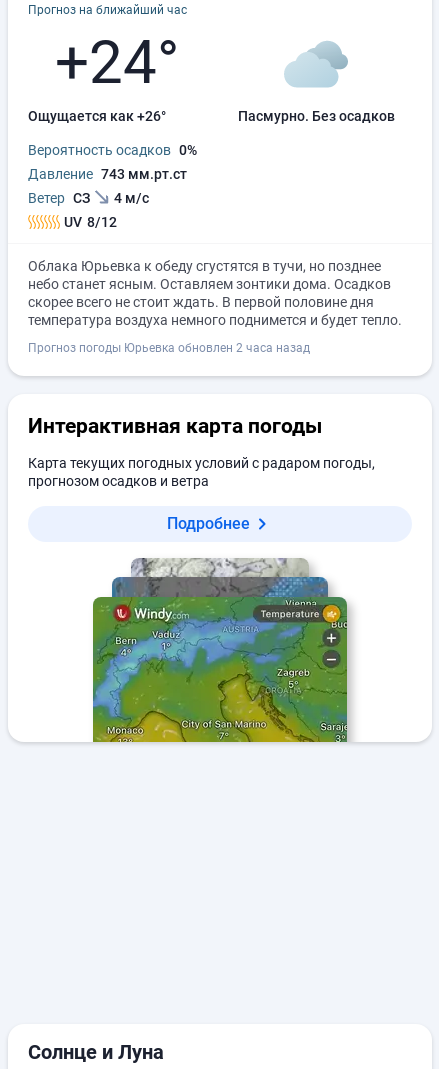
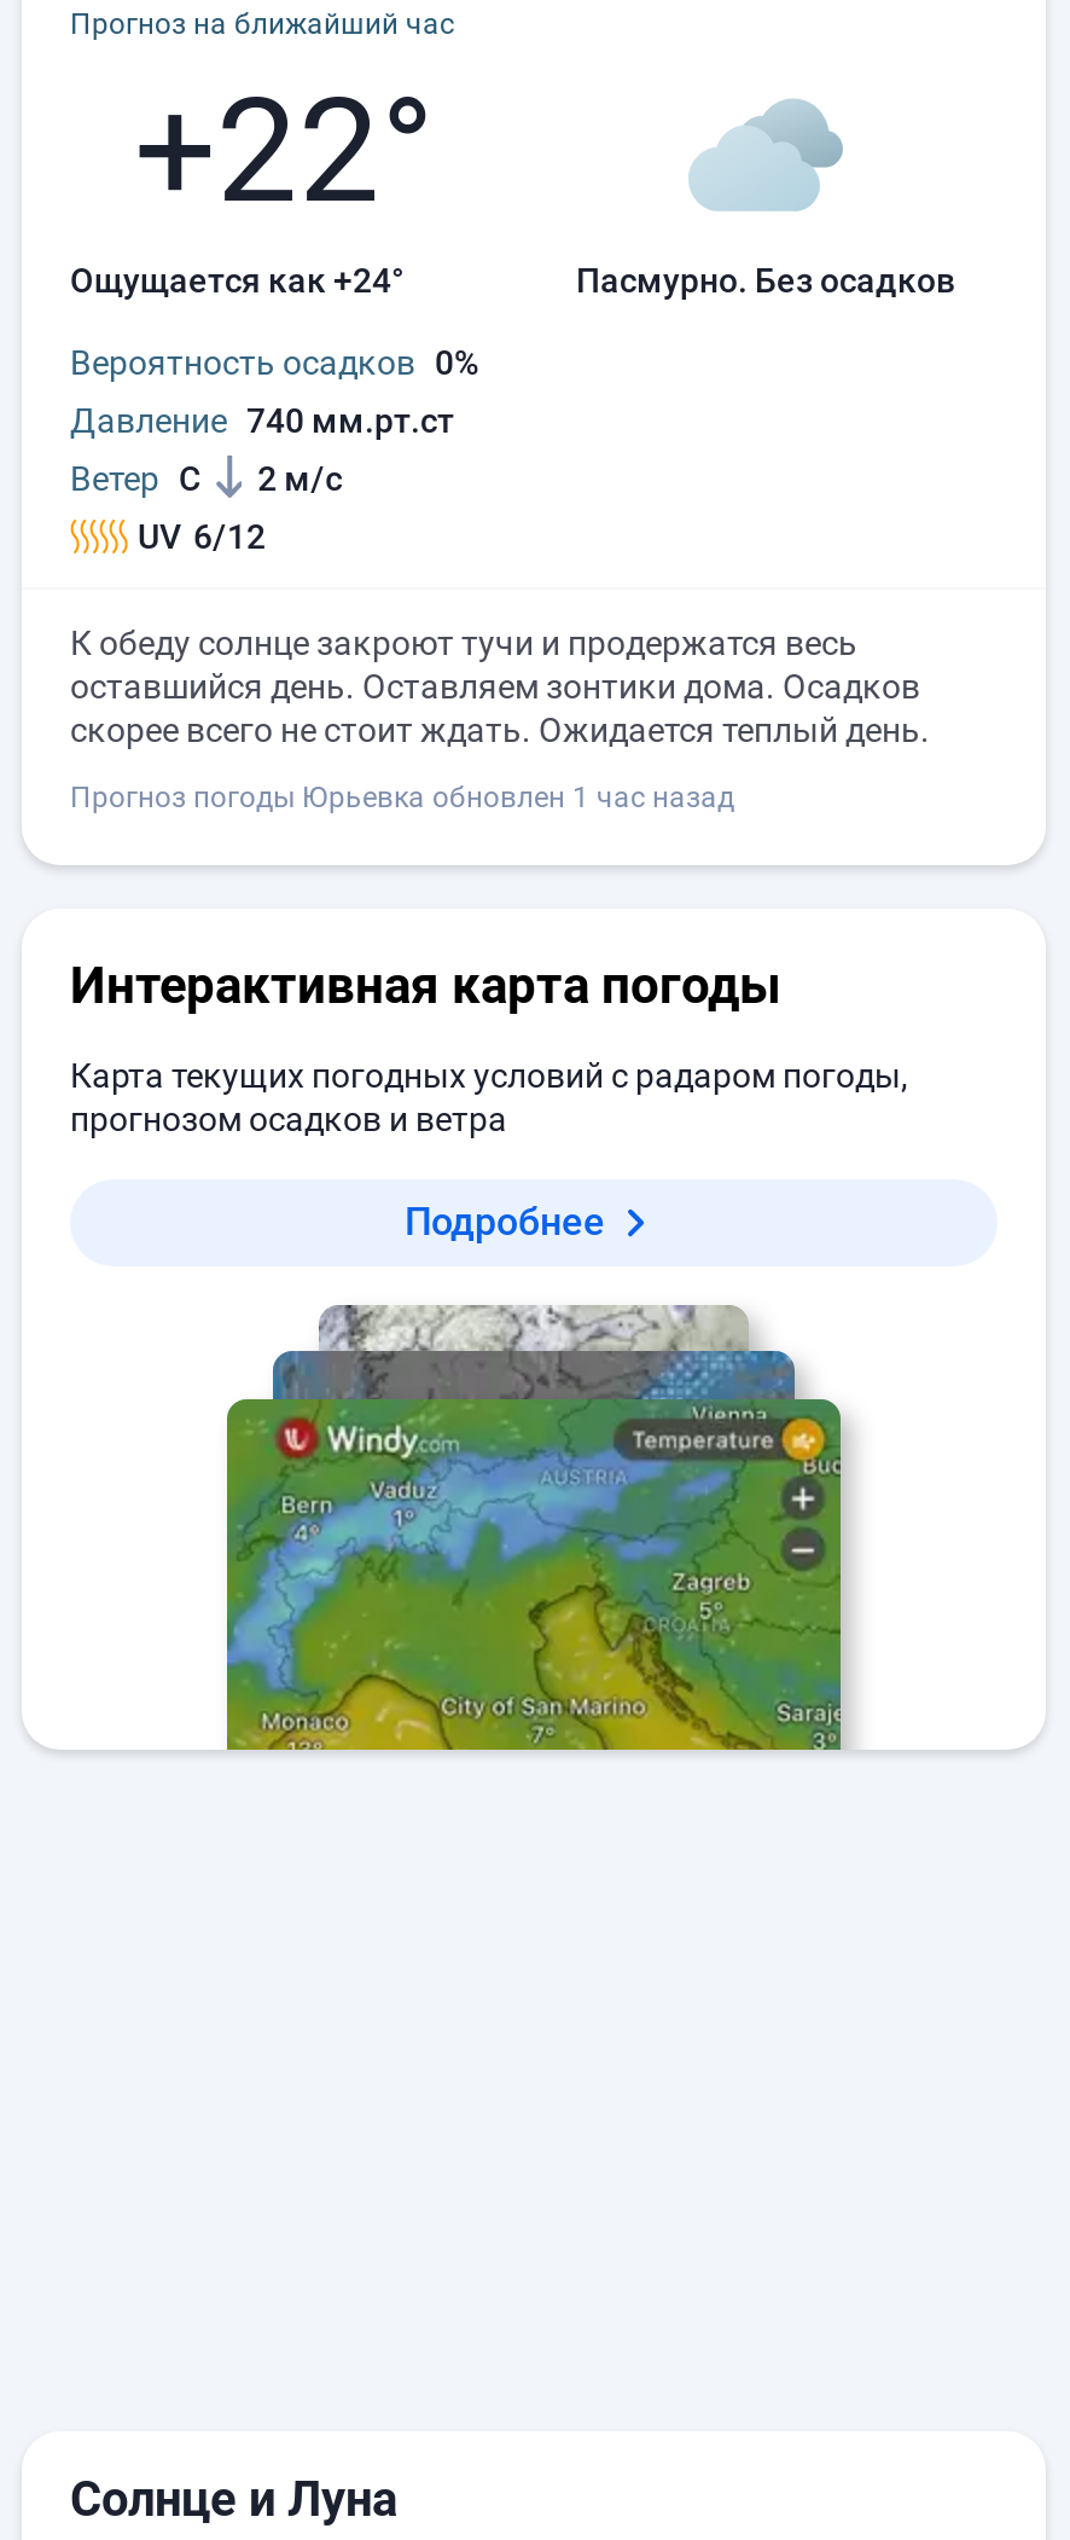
- +24°
+ +22°

- Ощущается как +26°
+ Ощущается как +24°

- Давление 743 мм.рт.ст
+ Давление 740 мм.рт.ст

- Ветер СЗ
- 4 м/с
+ Ветер С
+ 2 м/с

- UV 8/12
+ UV 6/12

- Облака Юрьевка к обеду сгустятся в тучи, но позднее
- небо станет ясным. Оставляем зонтики дома. Осадков
- скорее всего не стоит ждать. В первой половине дня
- температура воздуха немного поднимется и будет тепло.
+ К обеду солнце закроют тучи и продержатся весь
+ оставшийся день. Оставляем зонтики дома. Осадков
+ скорее всего не стоит ждать. Ожидается теплый день.

- Прогноз погоды Юрьевка обновлен 2 часа назад
+ Прогноз погоды Юрьевка обновлен 1 час назад
